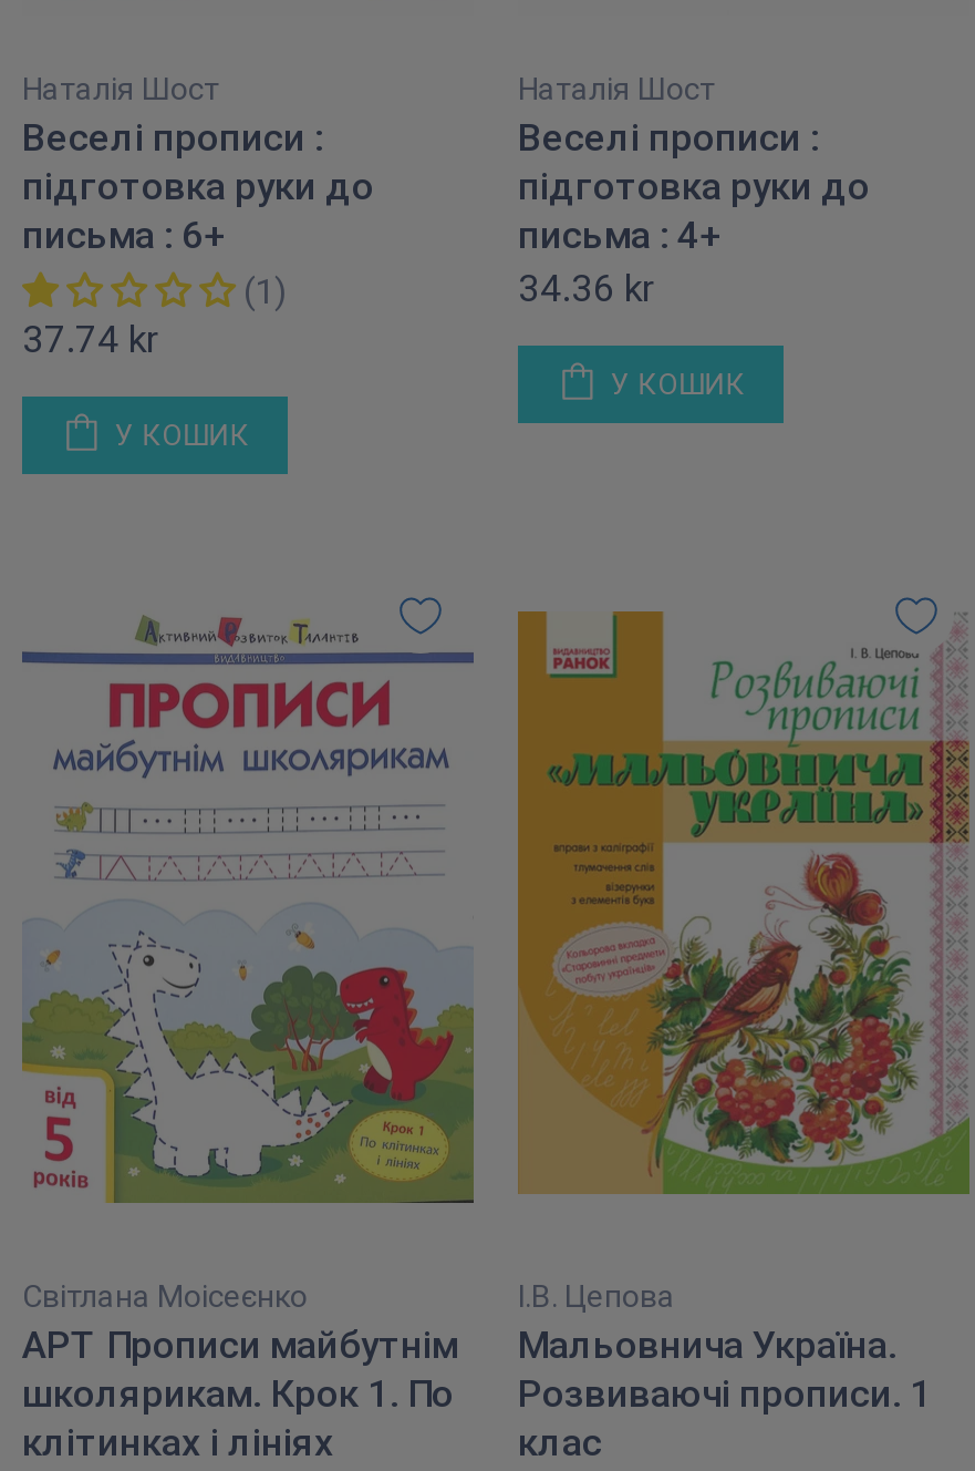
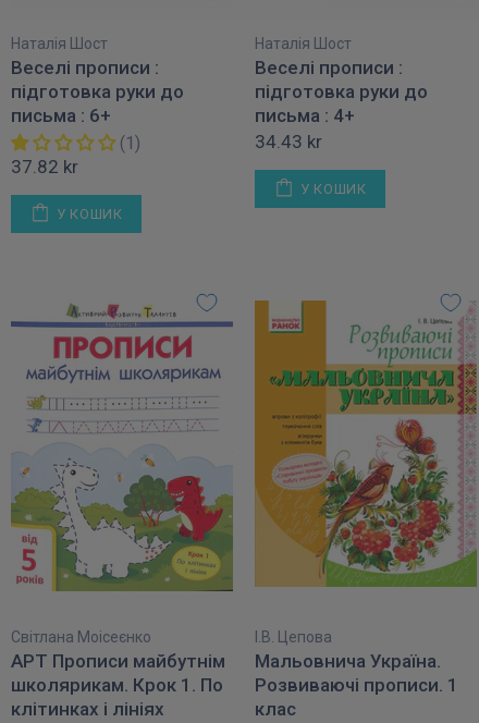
- 34.36 kr
+ 34.43 kr

- 37.74 kr
+ 37.82 kr
